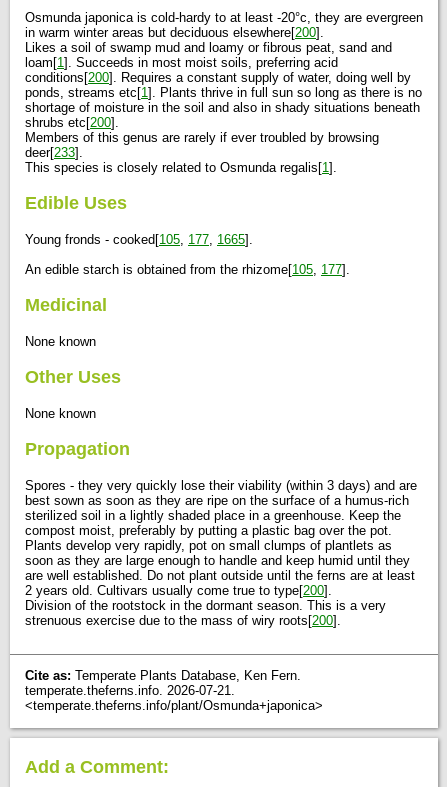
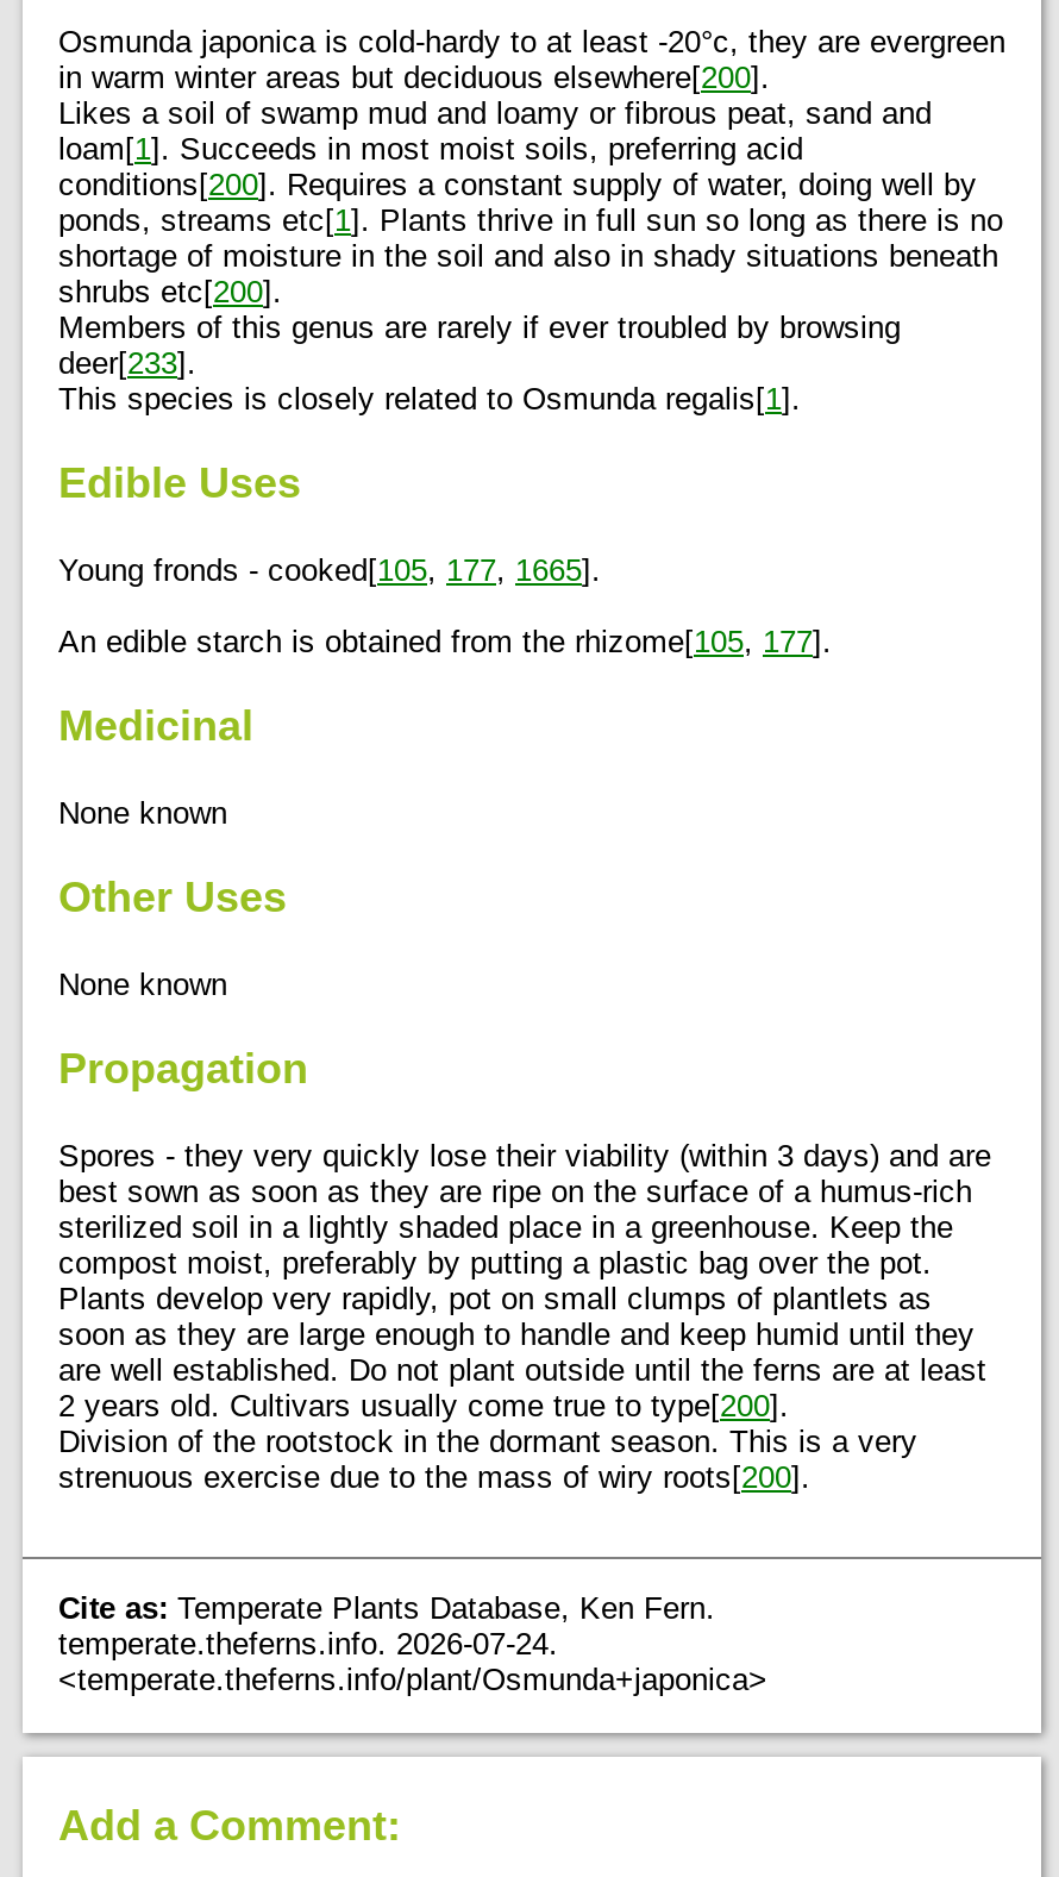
- temperate.theferns.info. 2026-07-21.
+ temperate.theferns.info. 2026-07-24.
